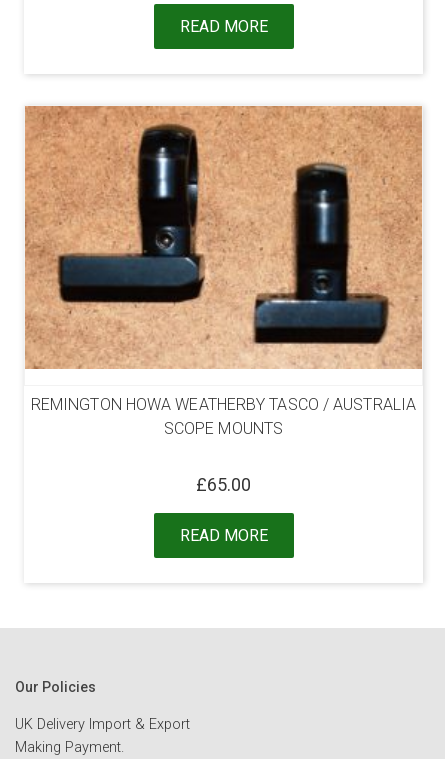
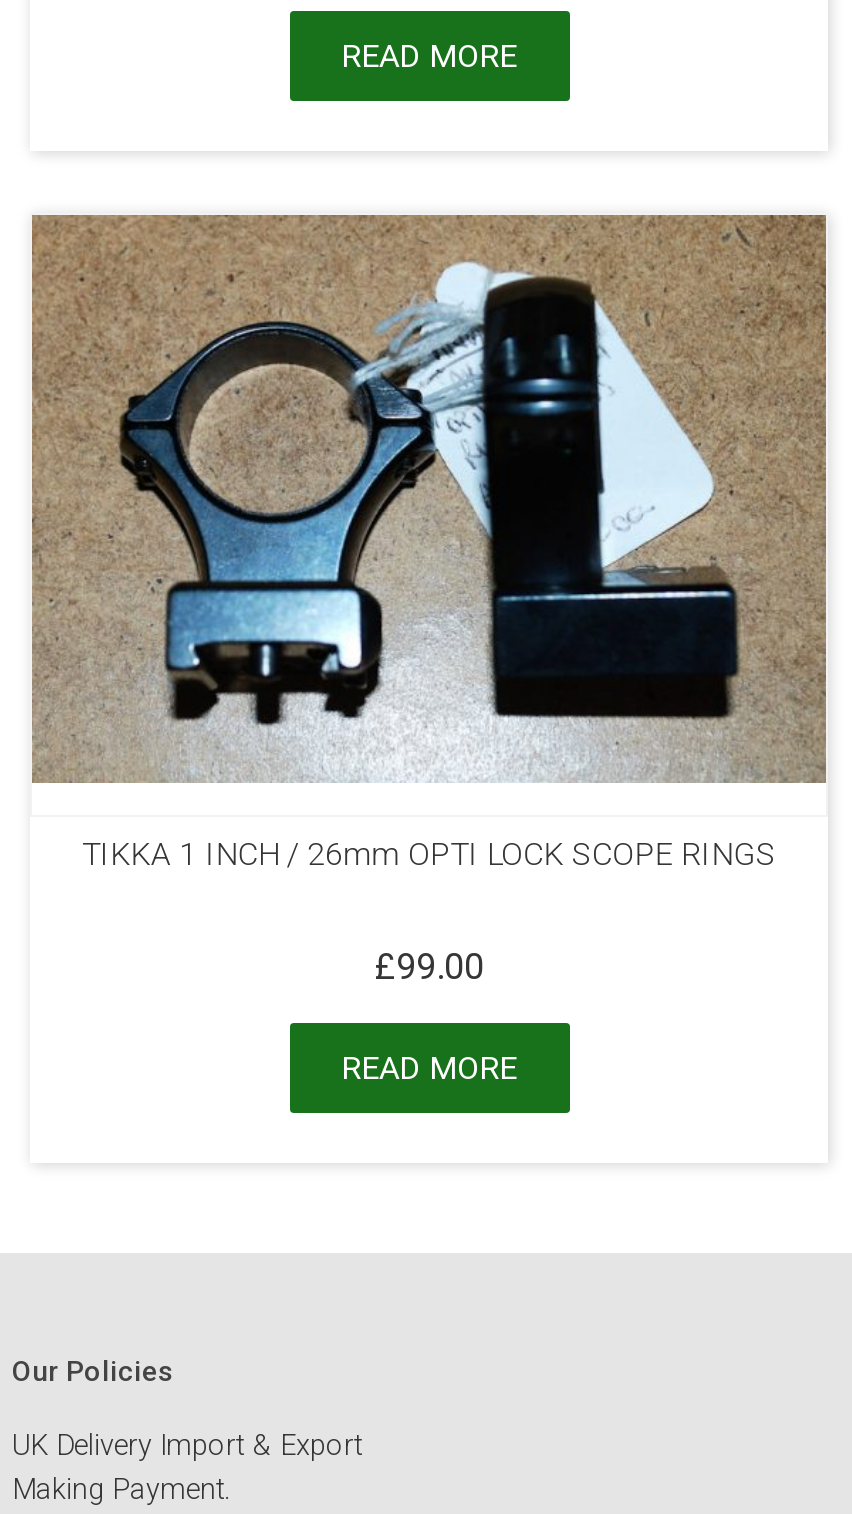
- [image]
- REMINGTON HOWA WEATHERBY TASCO / AUSTRALIA
- SCOPE MOUNTS
+ [image]
+ TIKKA 1 INCH / 26mm OPTI LOCK SCOPE RINGS

- £65.00
+ £99.00
